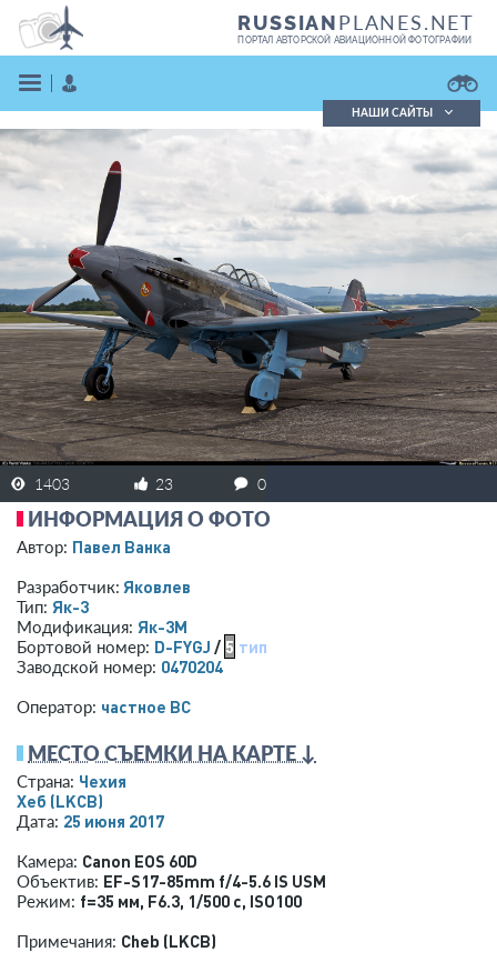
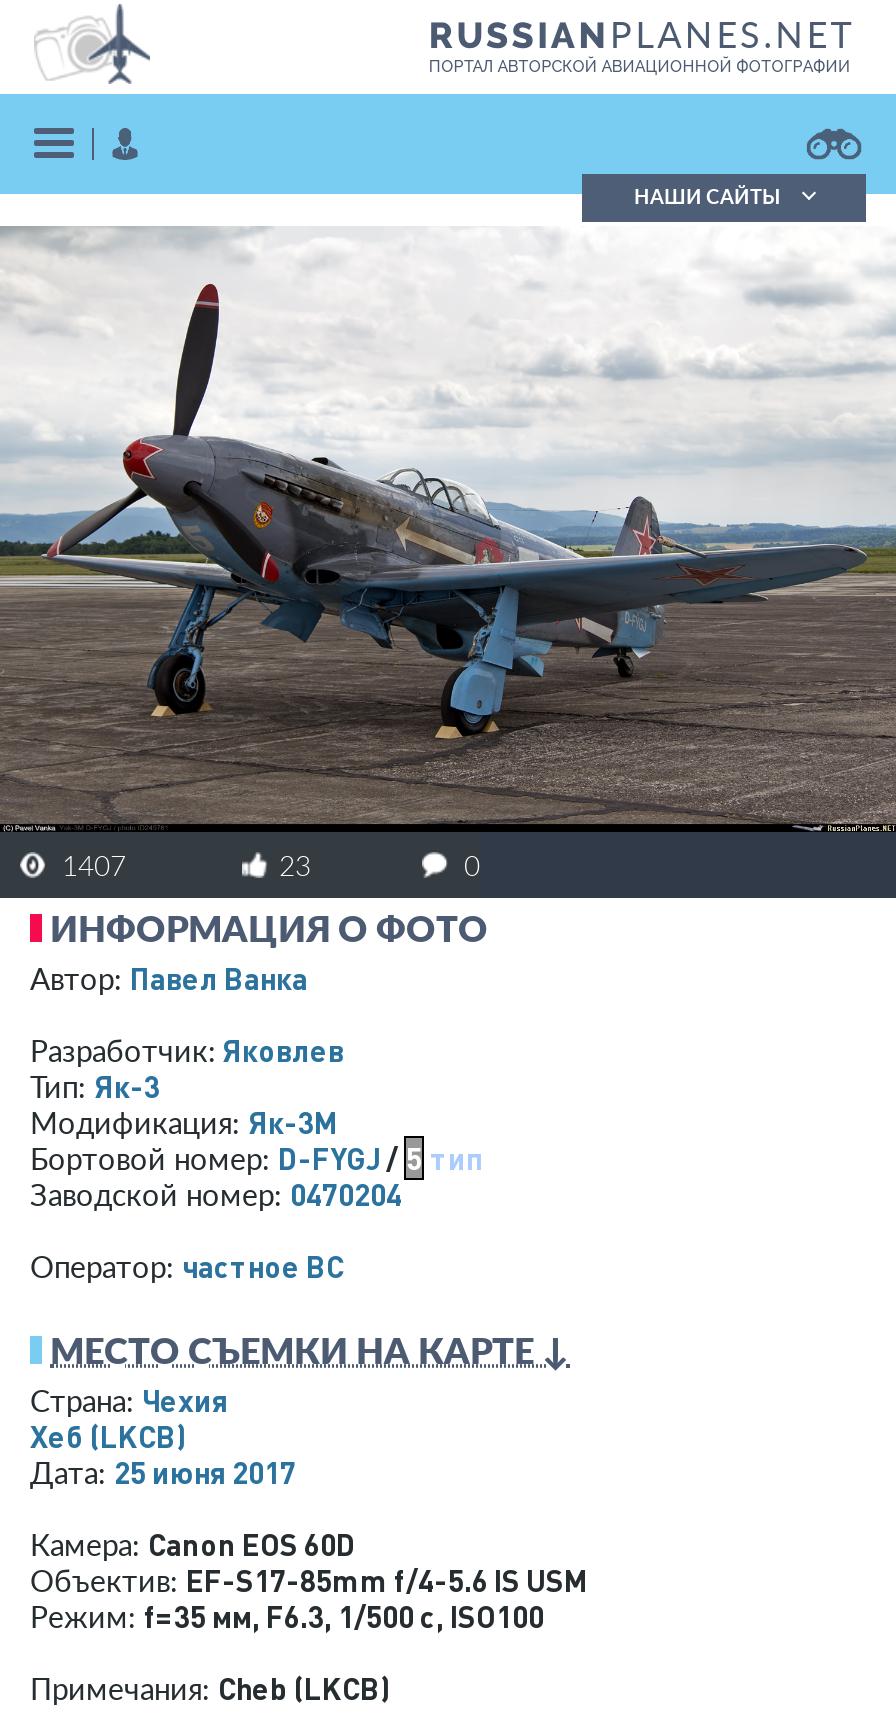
- 1403
+ 1407
